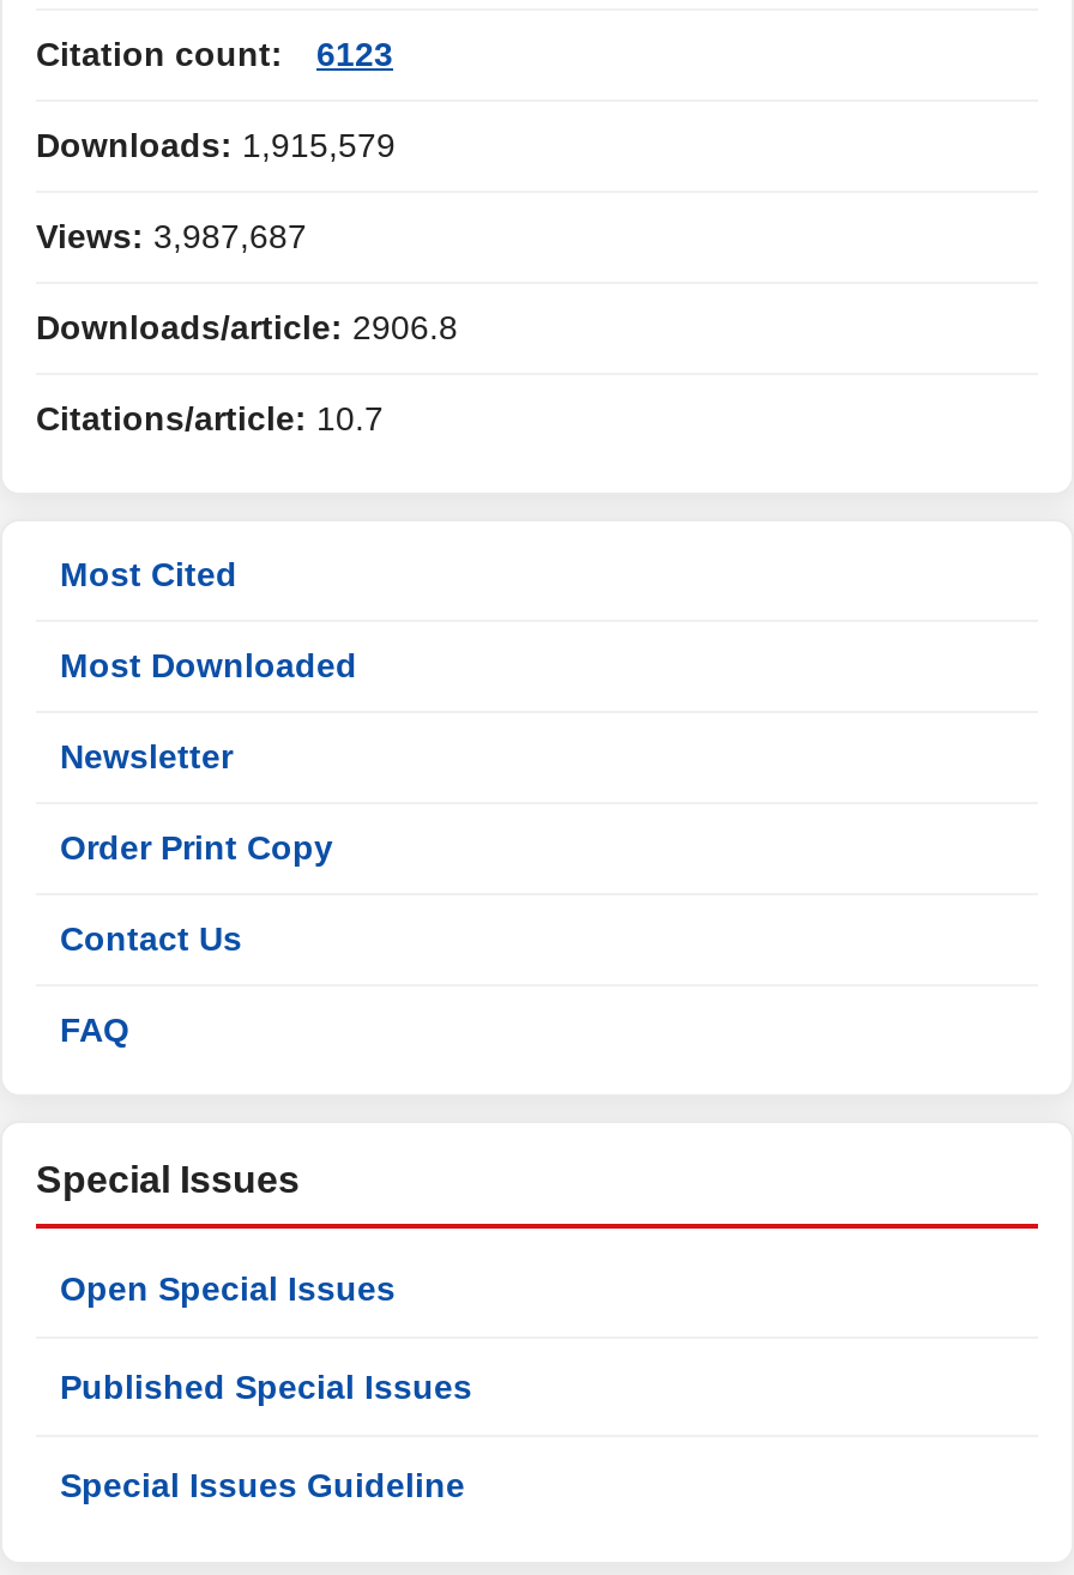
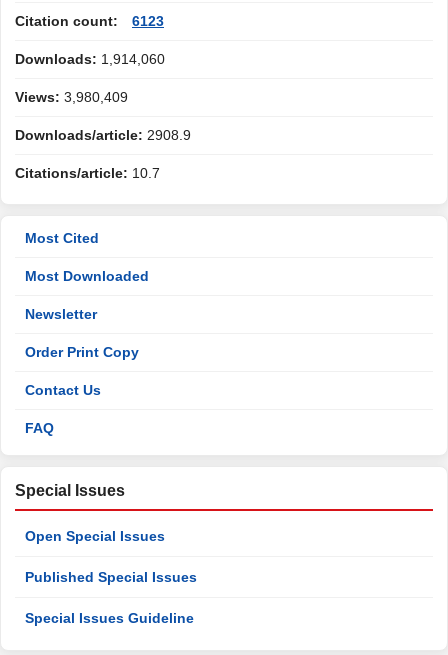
- Downloads: 1,915,579
+ Downloads: 1,914,060

- Views: 3,987,687
+ Views: 3,980,409

- Downloads/article: 2906.8
+ Downloads/article: 2908.9
